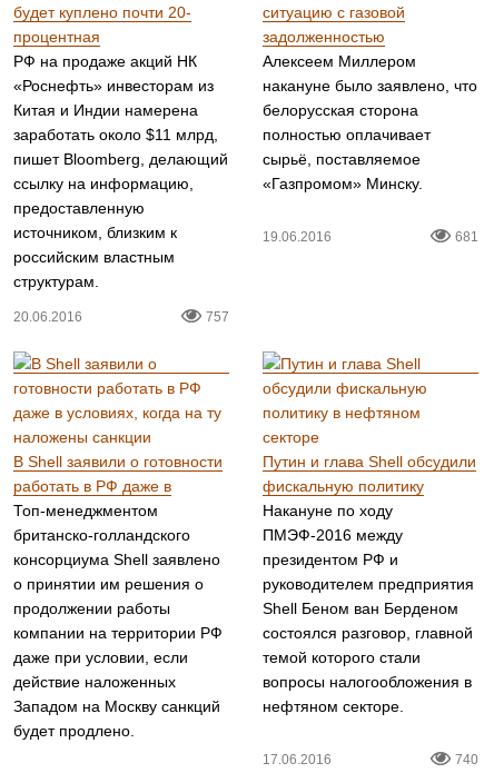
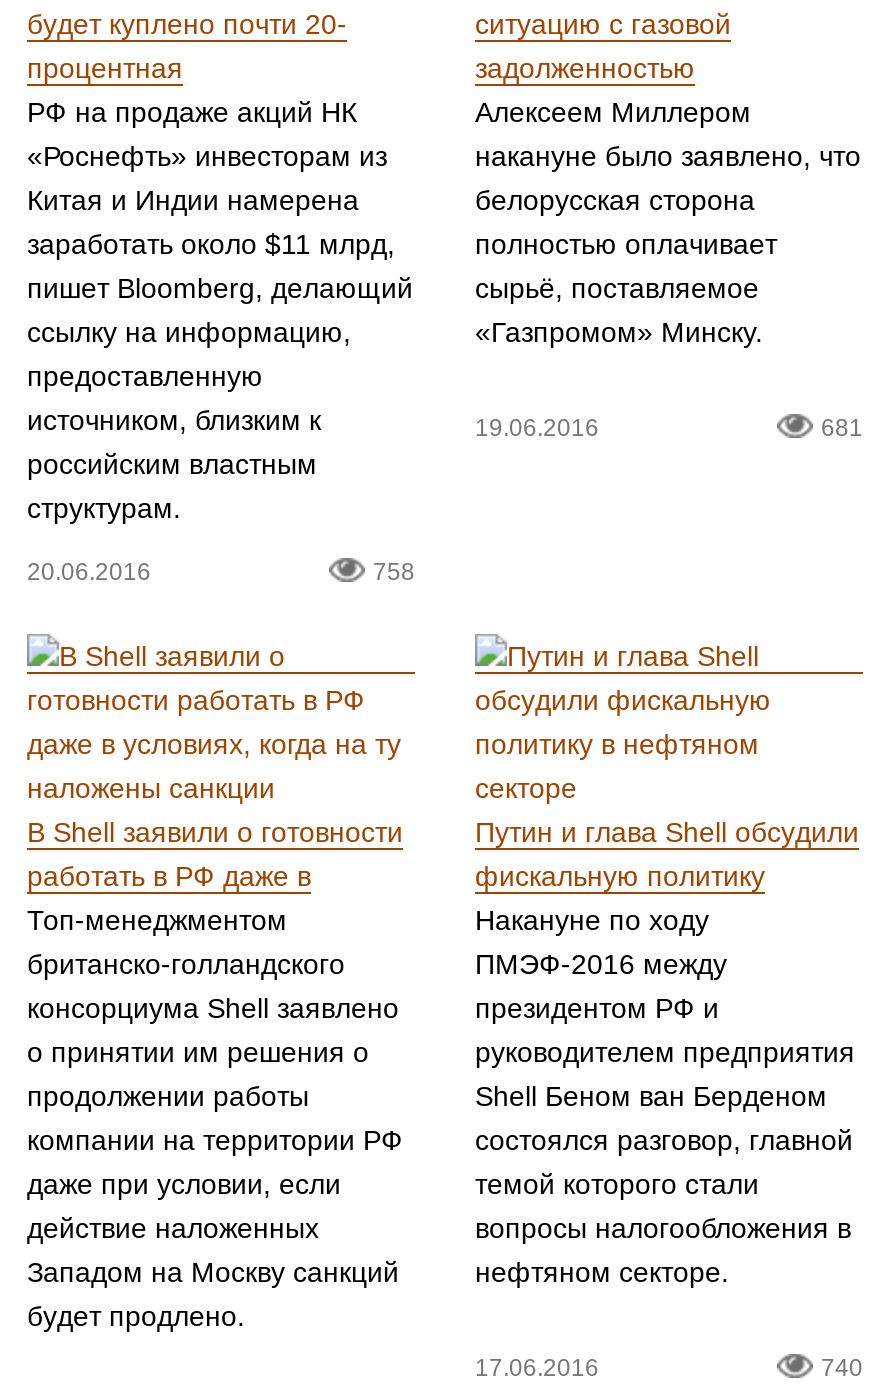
- 757
+ 758
